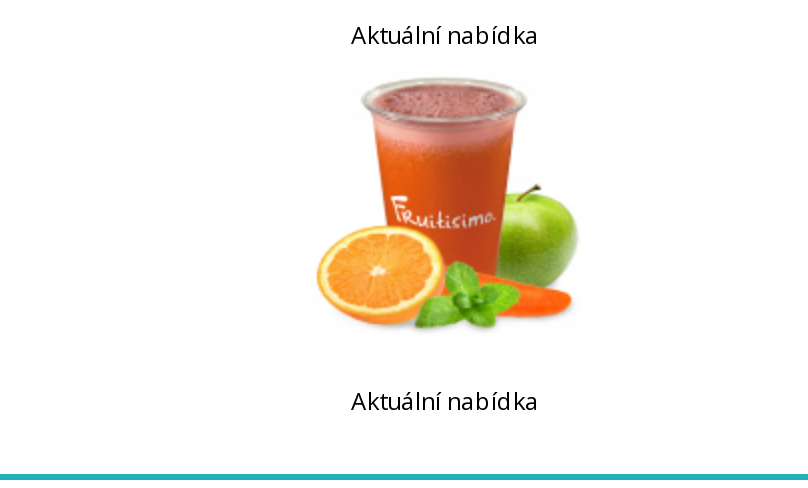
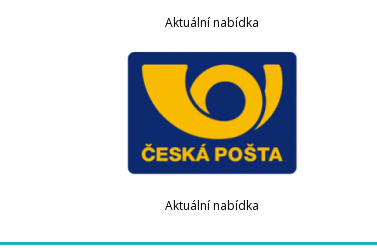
- [image]
+ [image]
